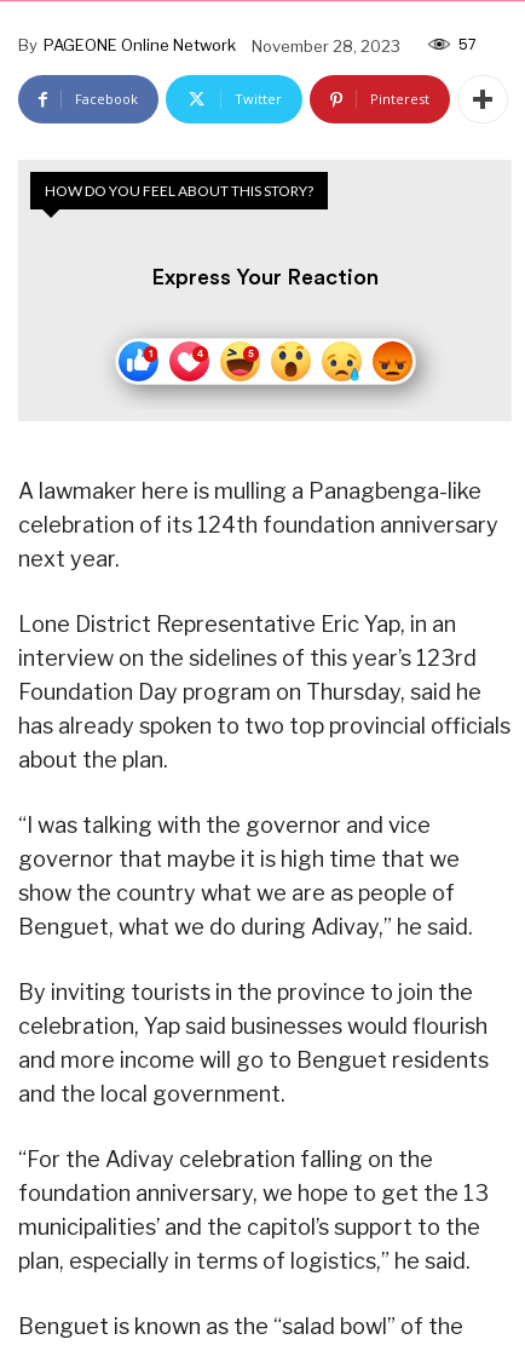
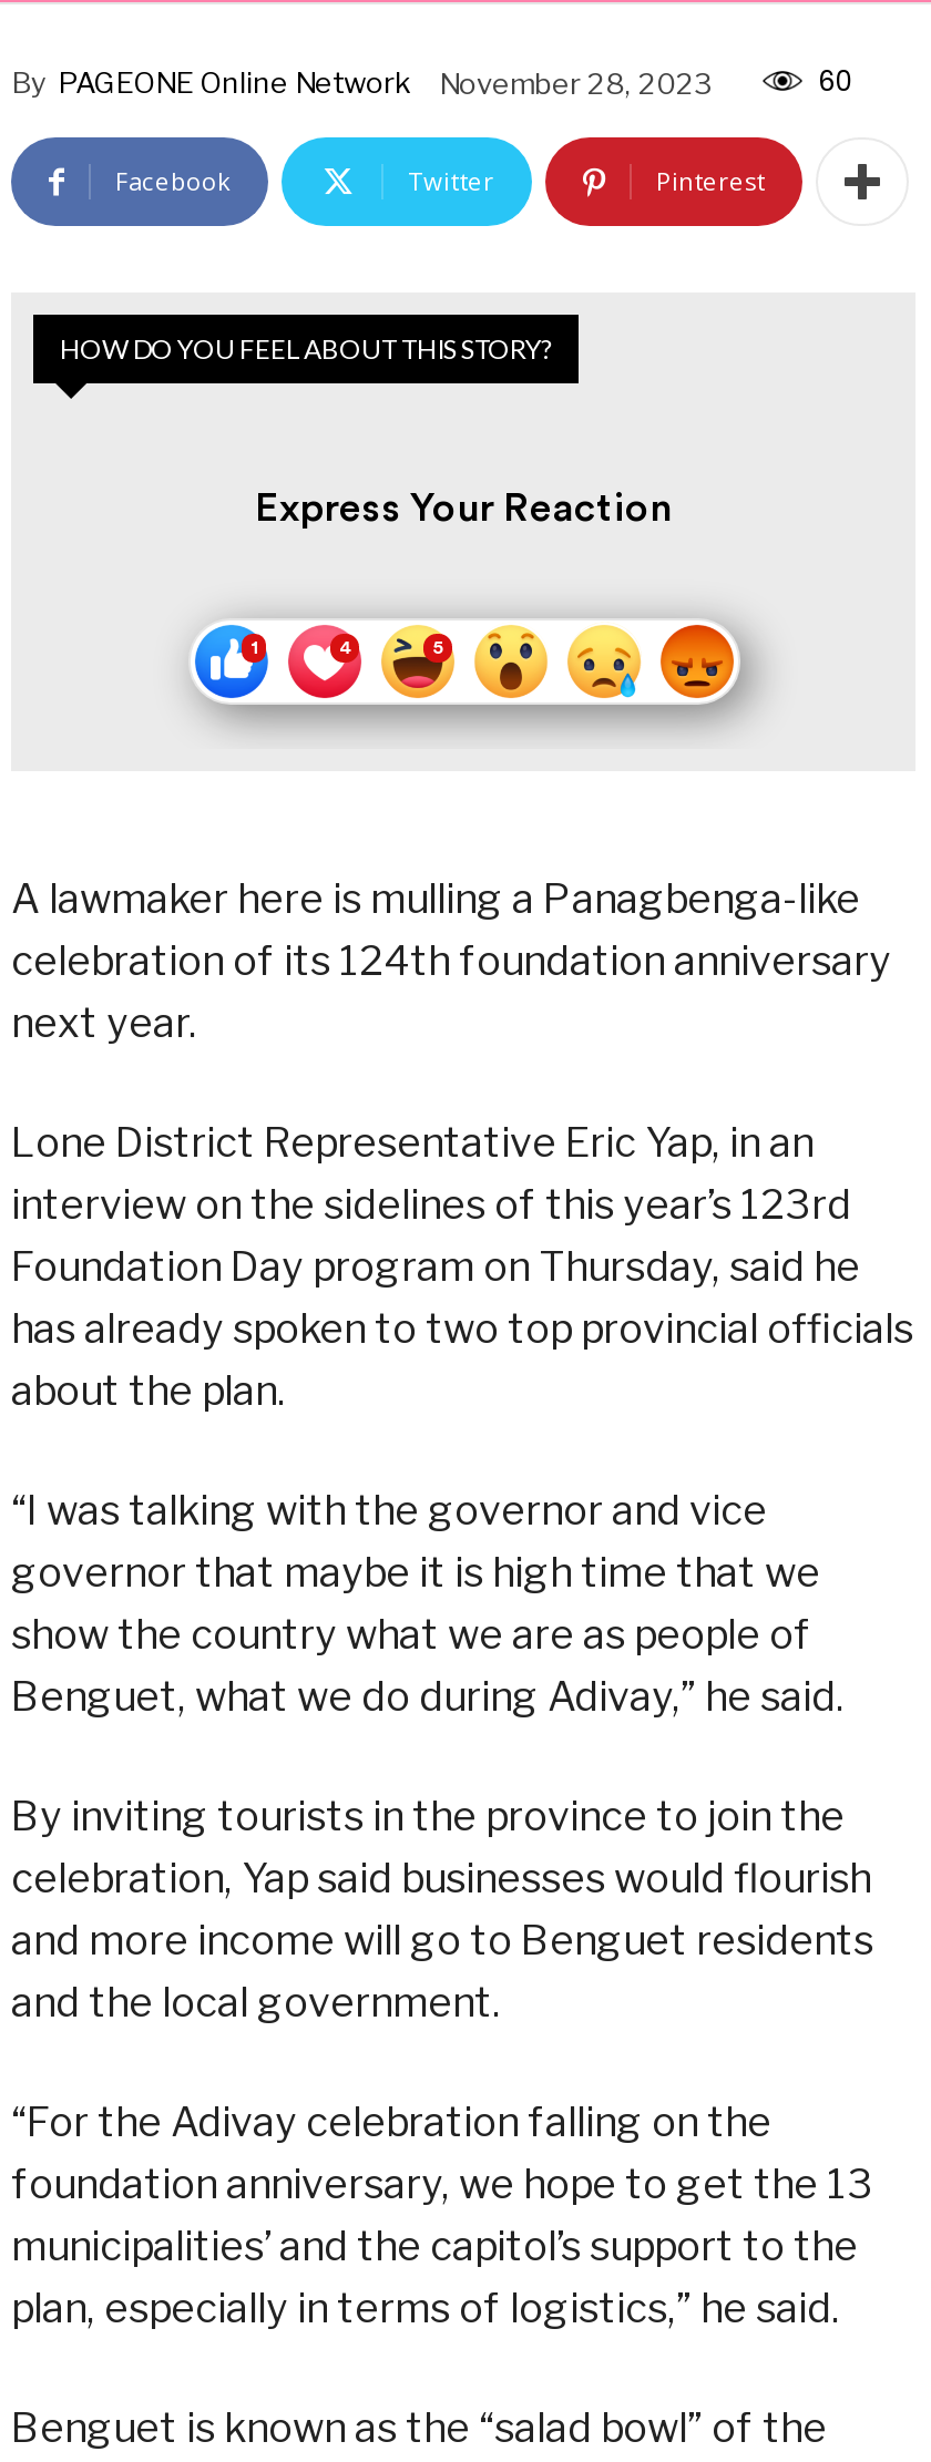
- 57
+ 60
